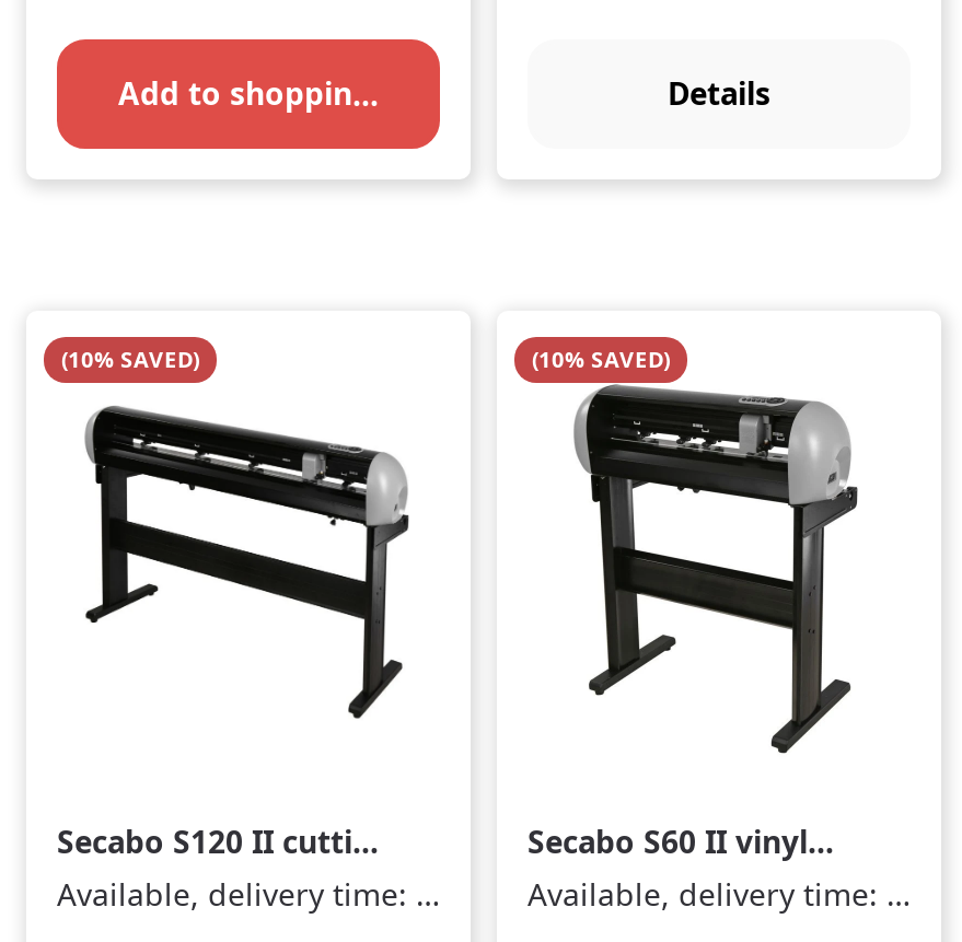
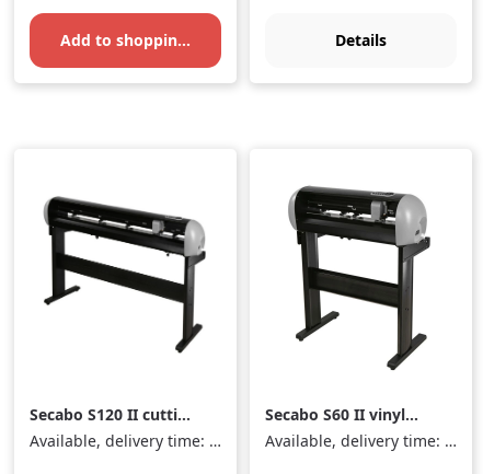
- (10% SAVED)

- (10% SAVED)
